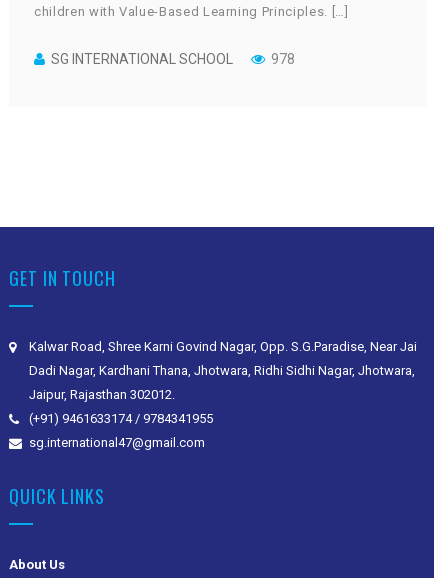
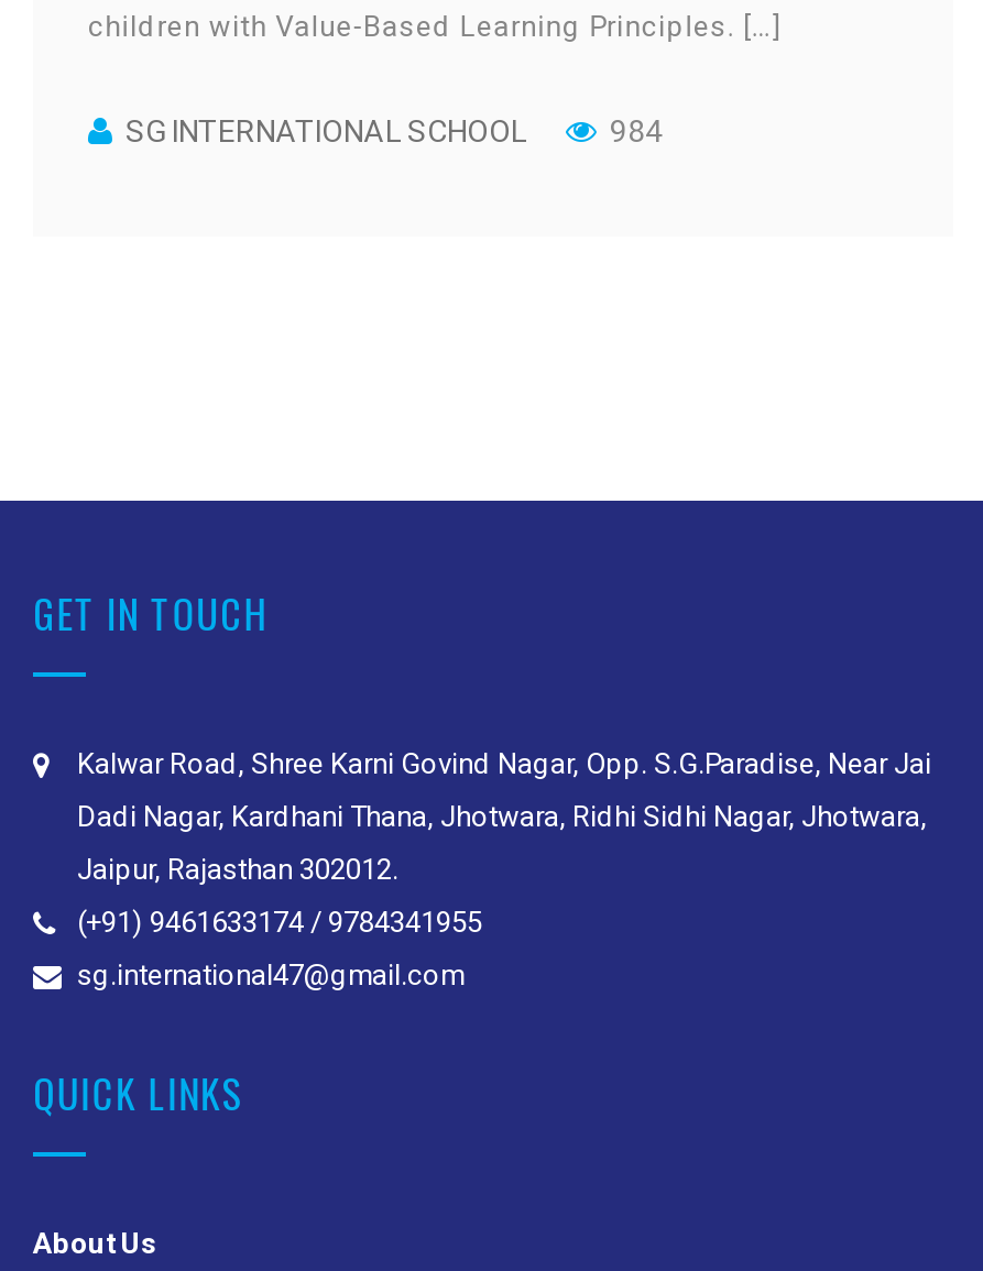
- 978
+ 984
